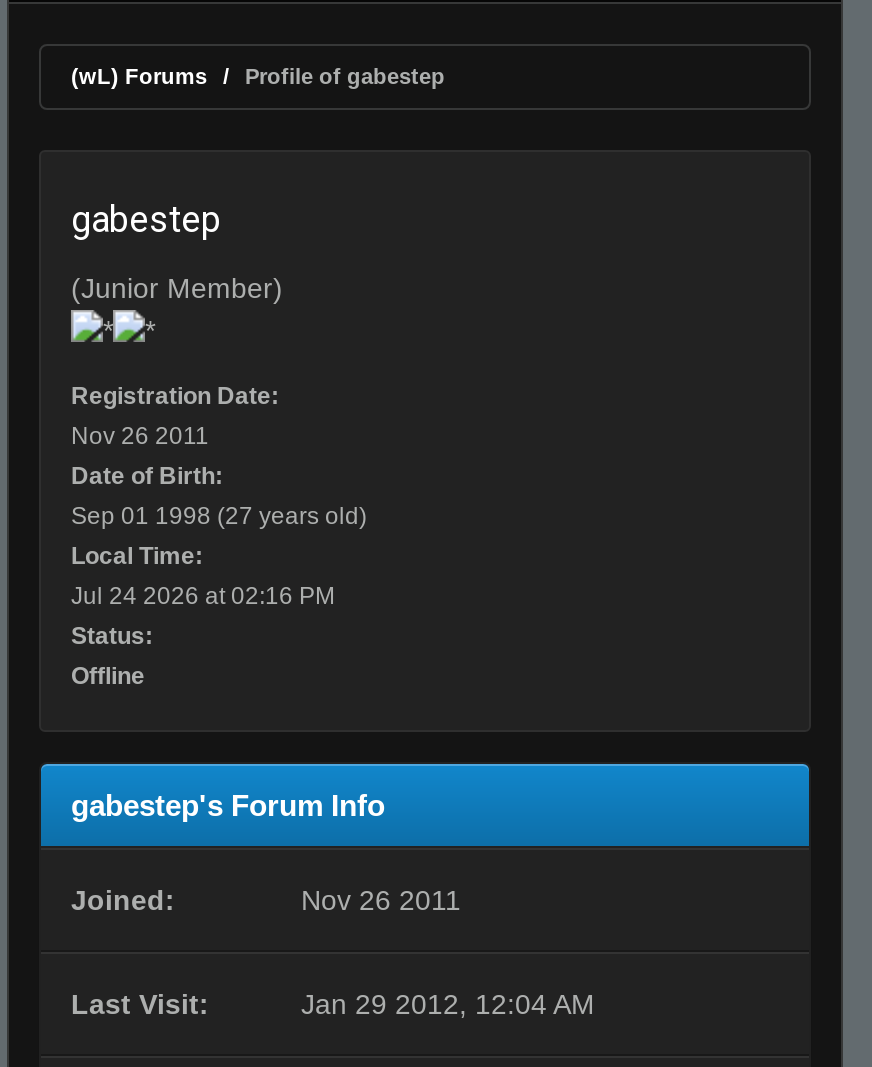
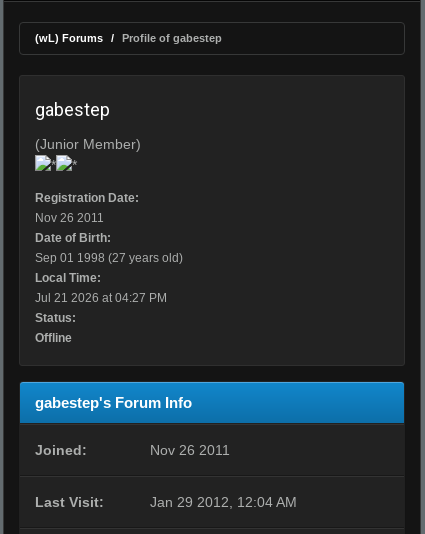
- Jul 24 2026 at 02:16 PM
+ Jul 21 2026 at 04:27 PM
